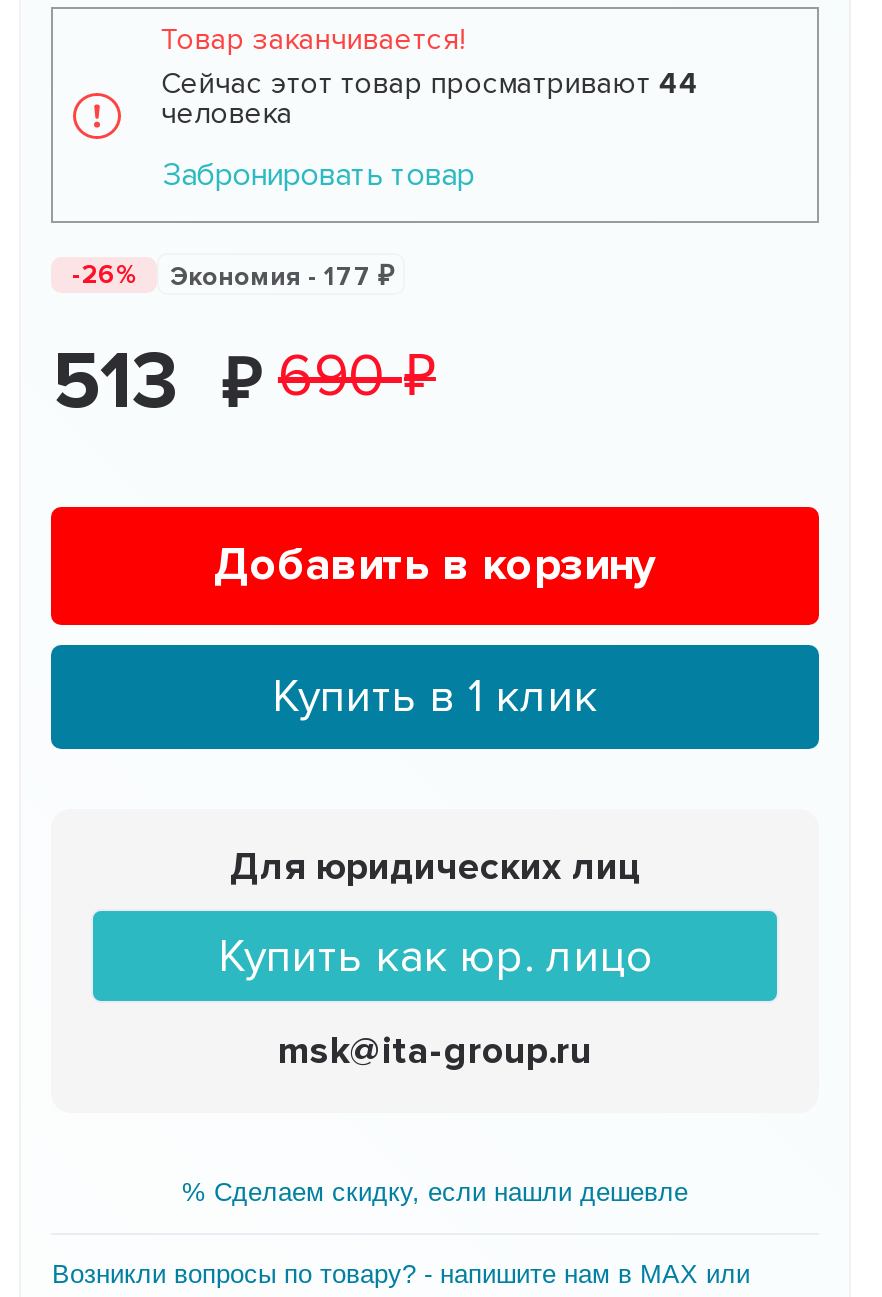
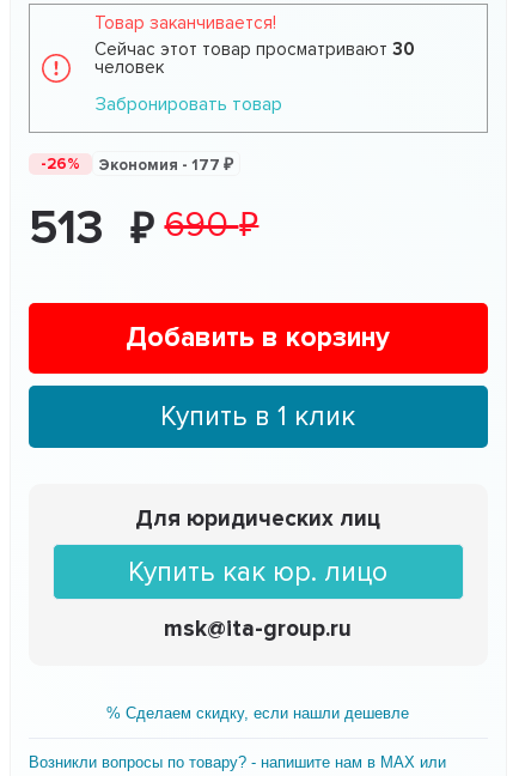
- Сейчас этот товар просматривают 44
- человека
+ Сейчас этот товар просматривают 30
+ человек
